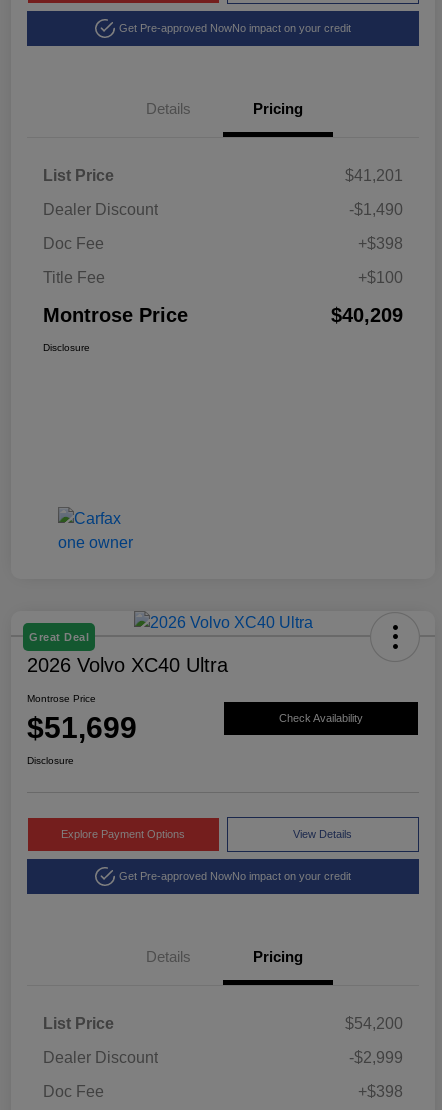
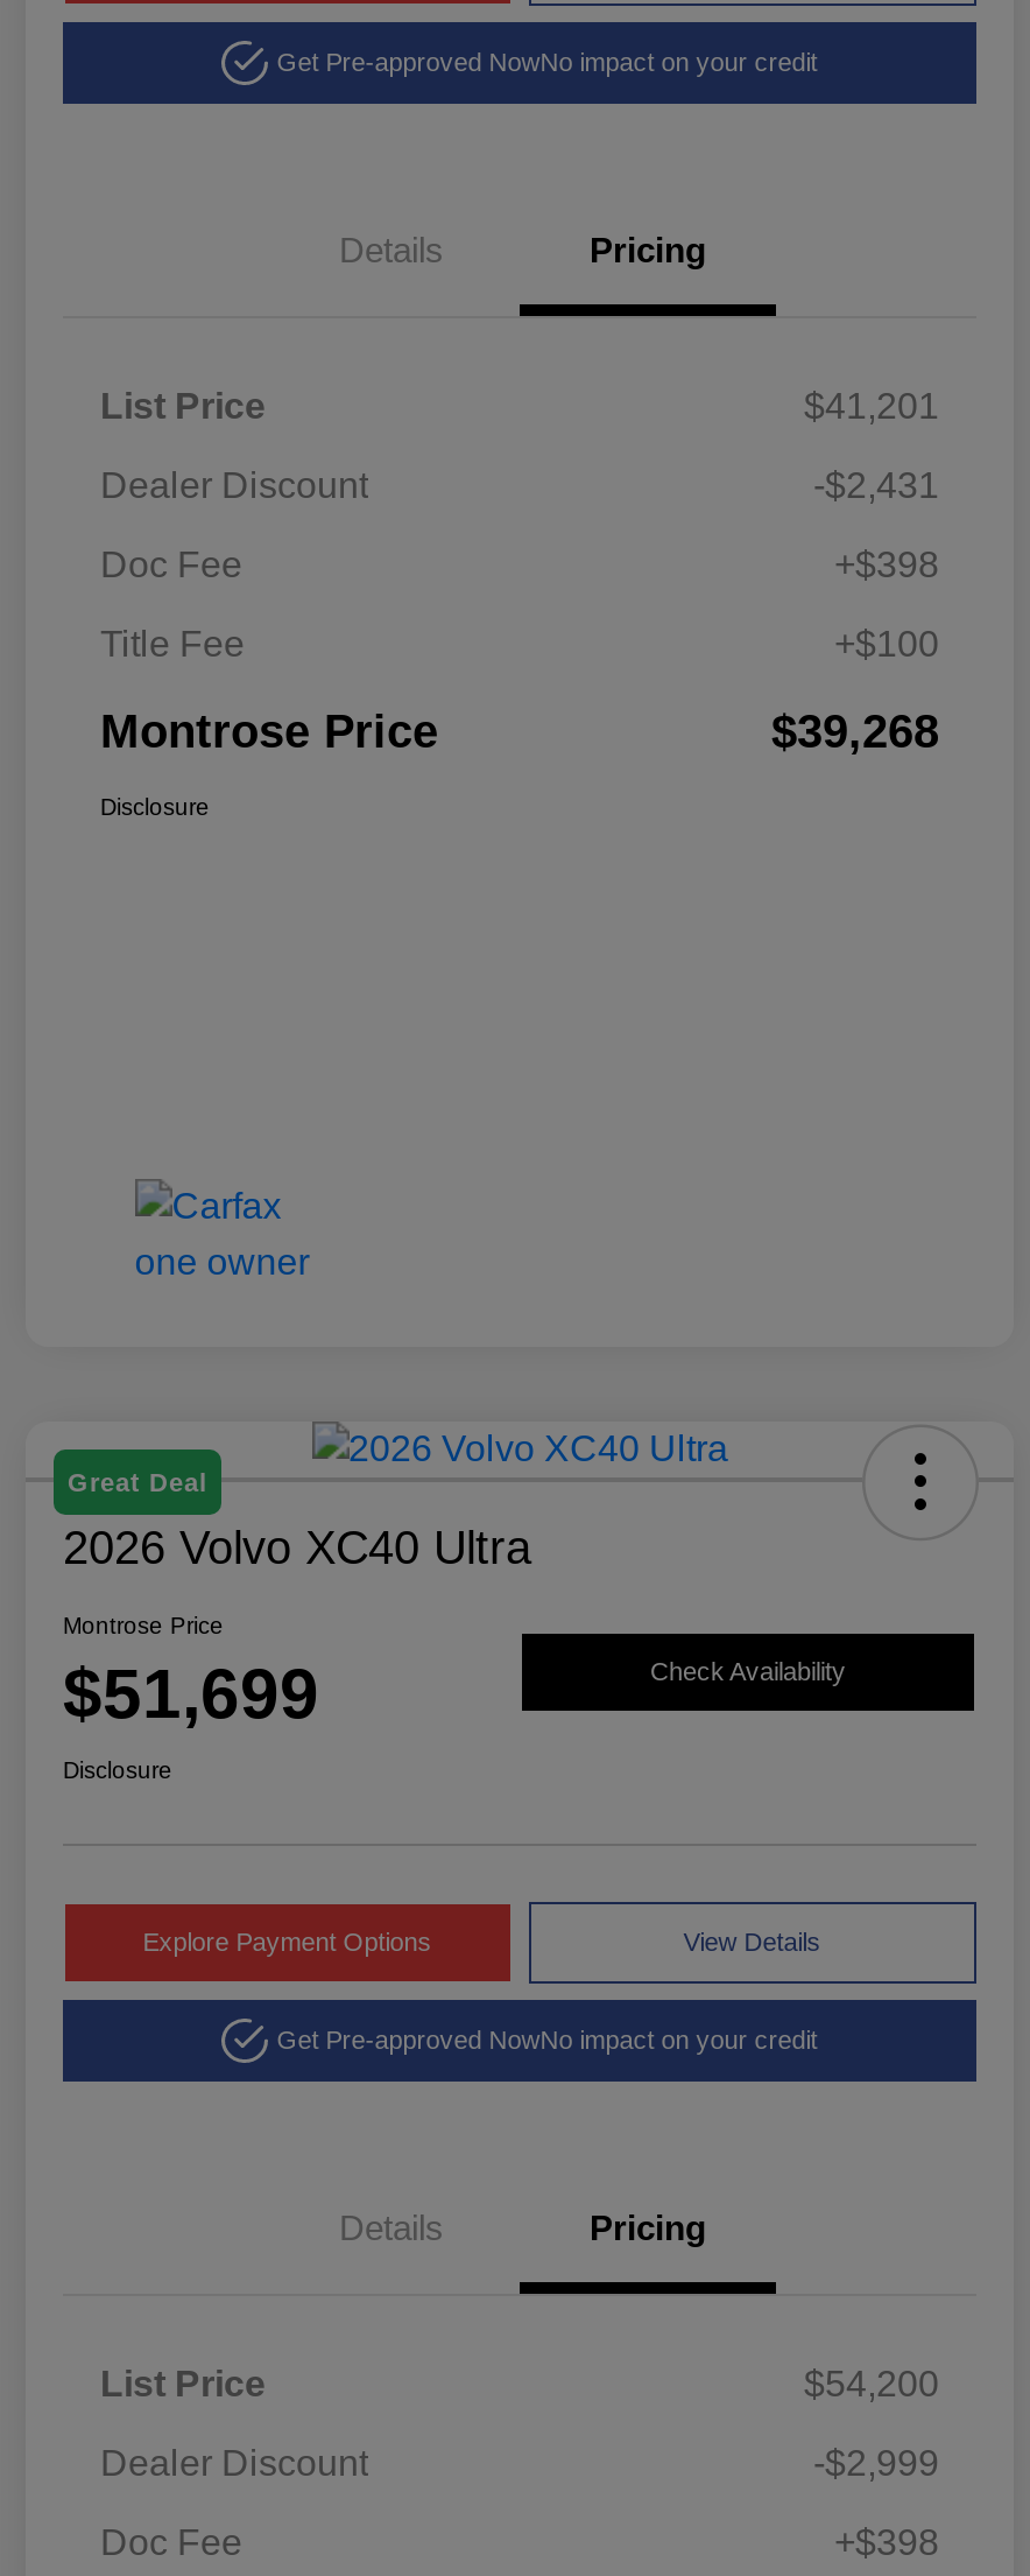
- -$1,490
+ -$2,431

- $40,209
+ $39,268
